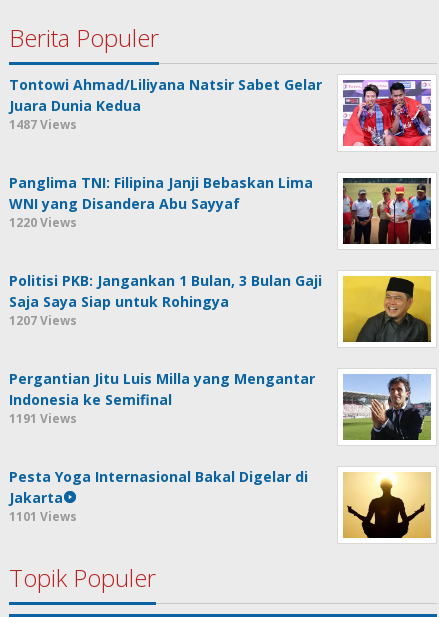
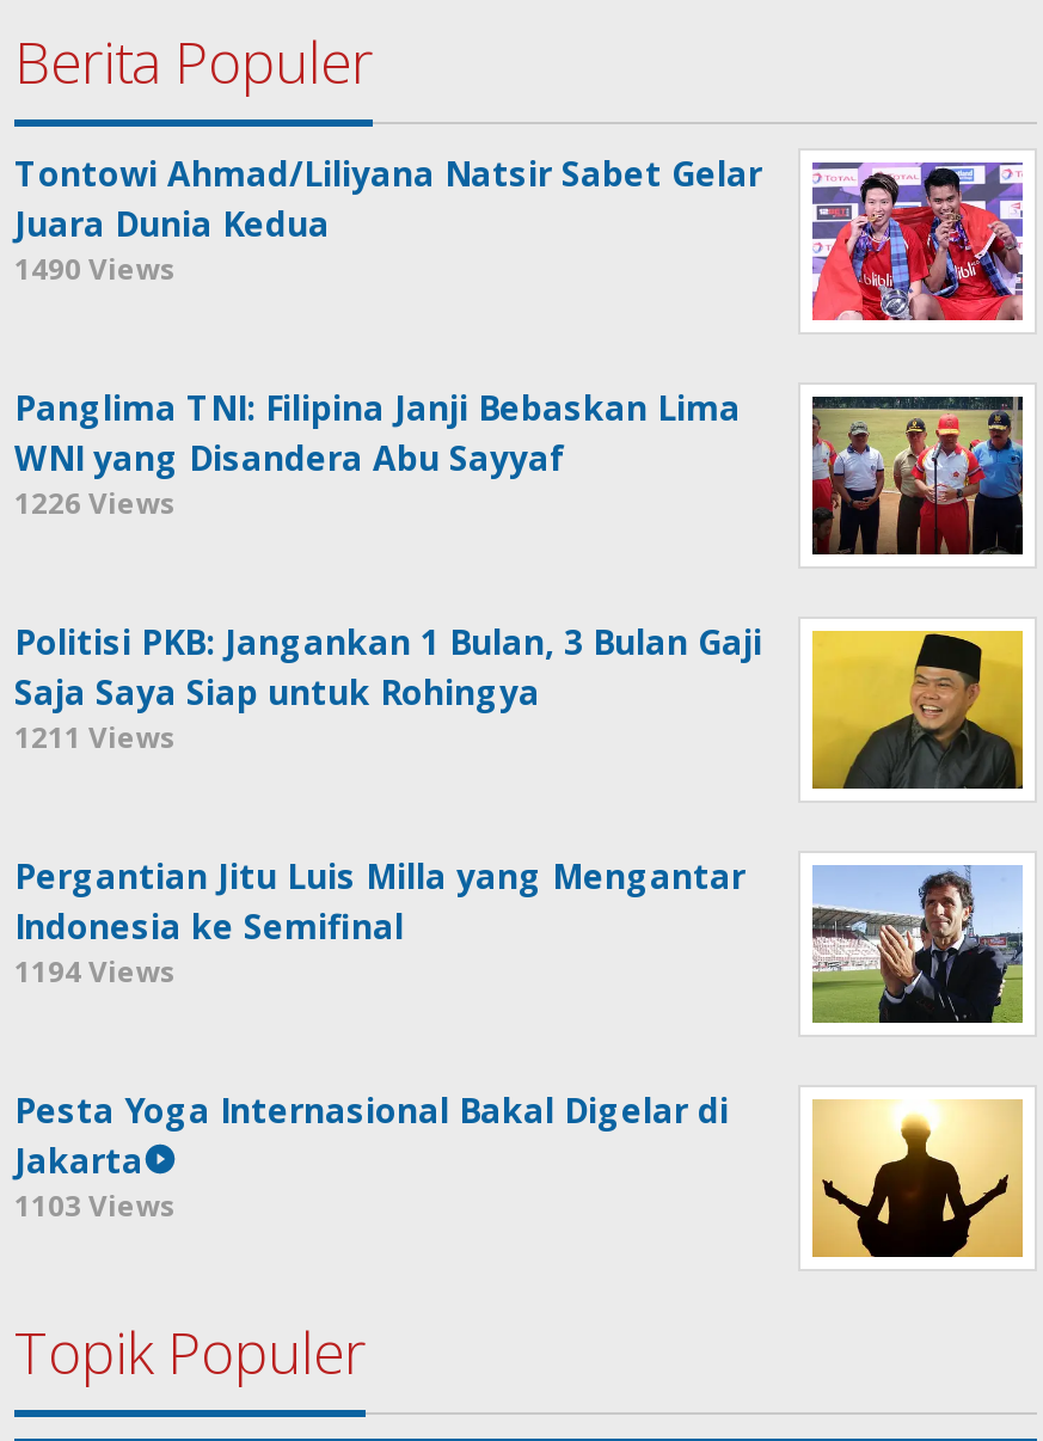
- 1487 Views
+ 1490 Views

- 1220 Views
+ 1226 Views

- 1207 Views
+ 1211 Views

- 1191 Views
+ 1194 Views

- 1101 Views
+ 1103 Views
